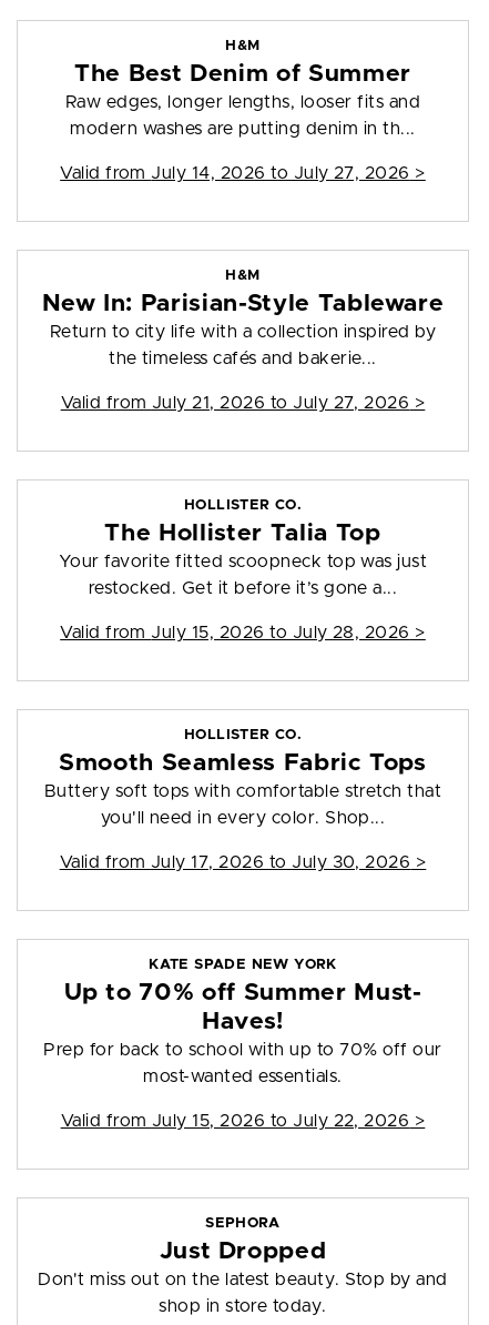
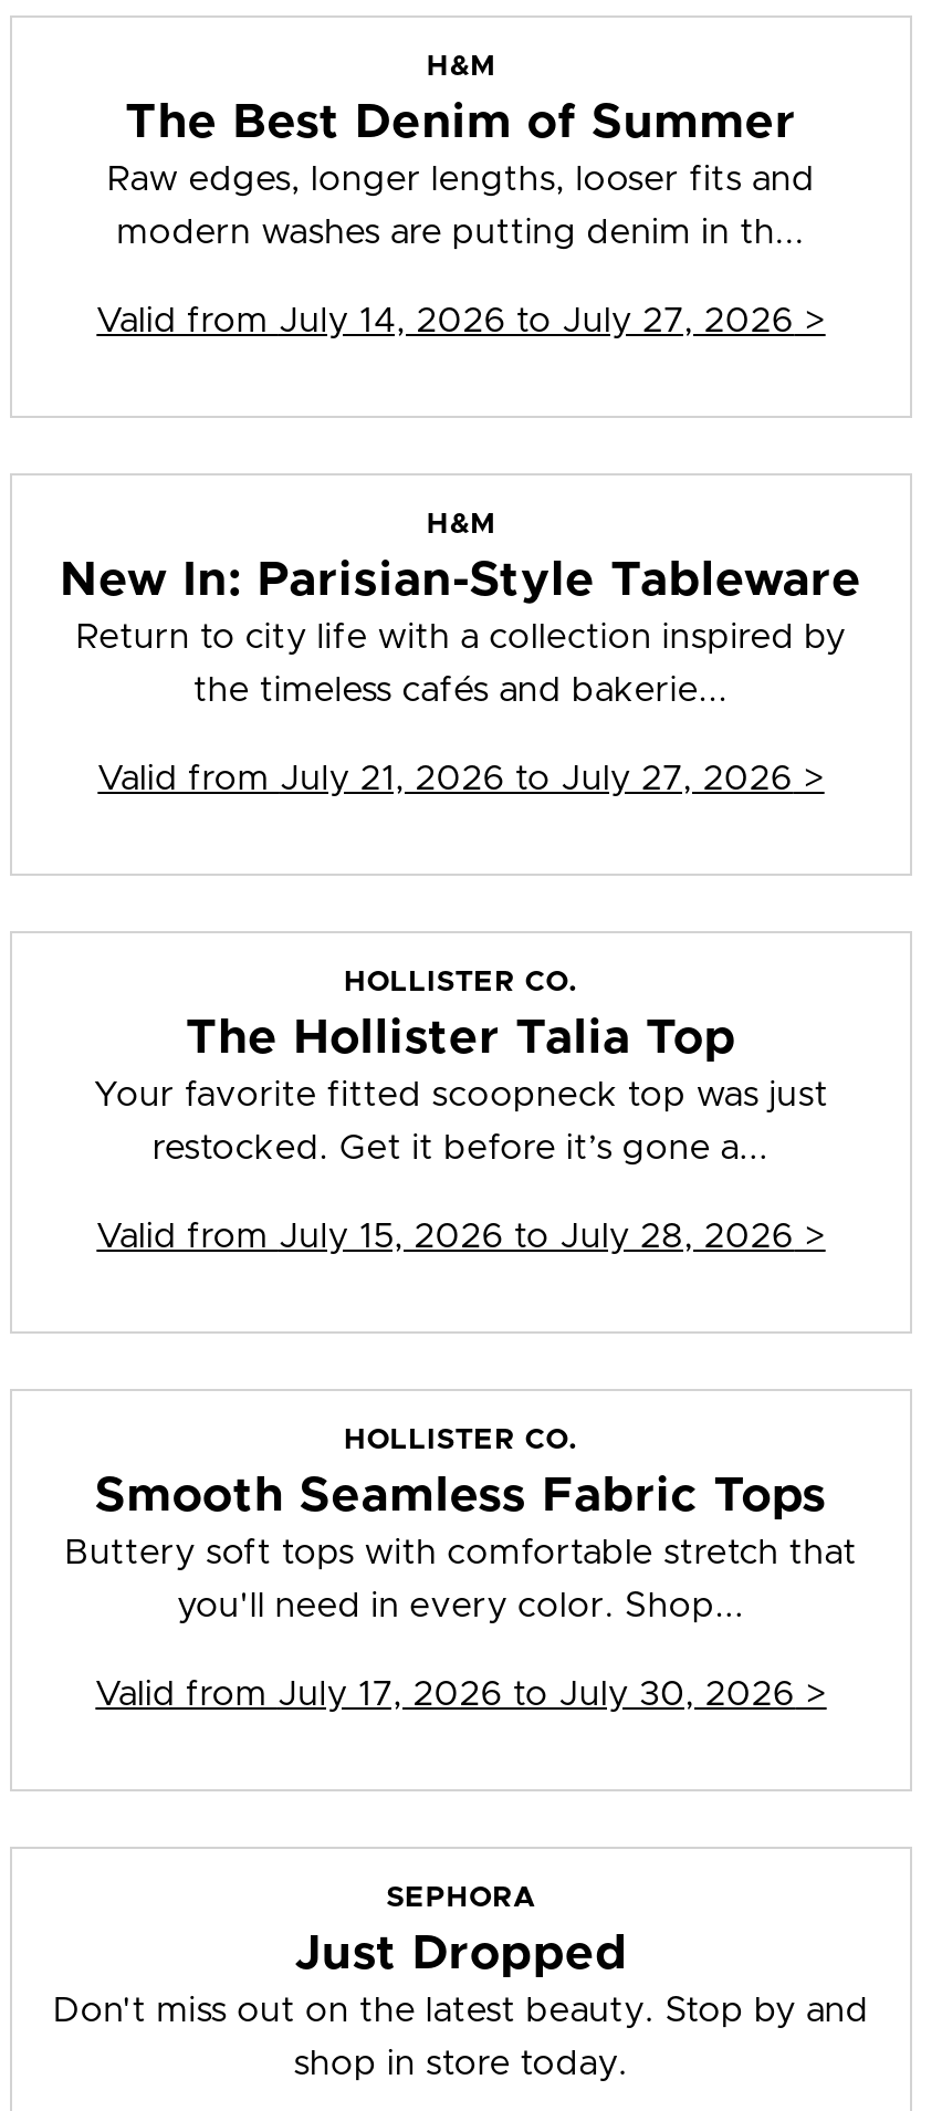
- KATE SPADE NEW YORK
- Up to 70% off Summer Must-
- Haves!
- Prep for back to school with up to 70% off our
- most-wanted essentials.
- Valid from July 15, 2026 to July 22, 2026 >
